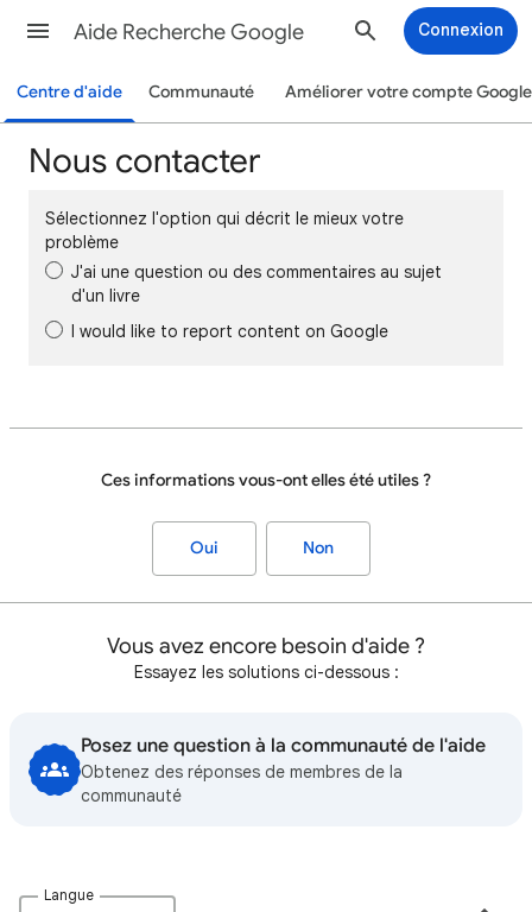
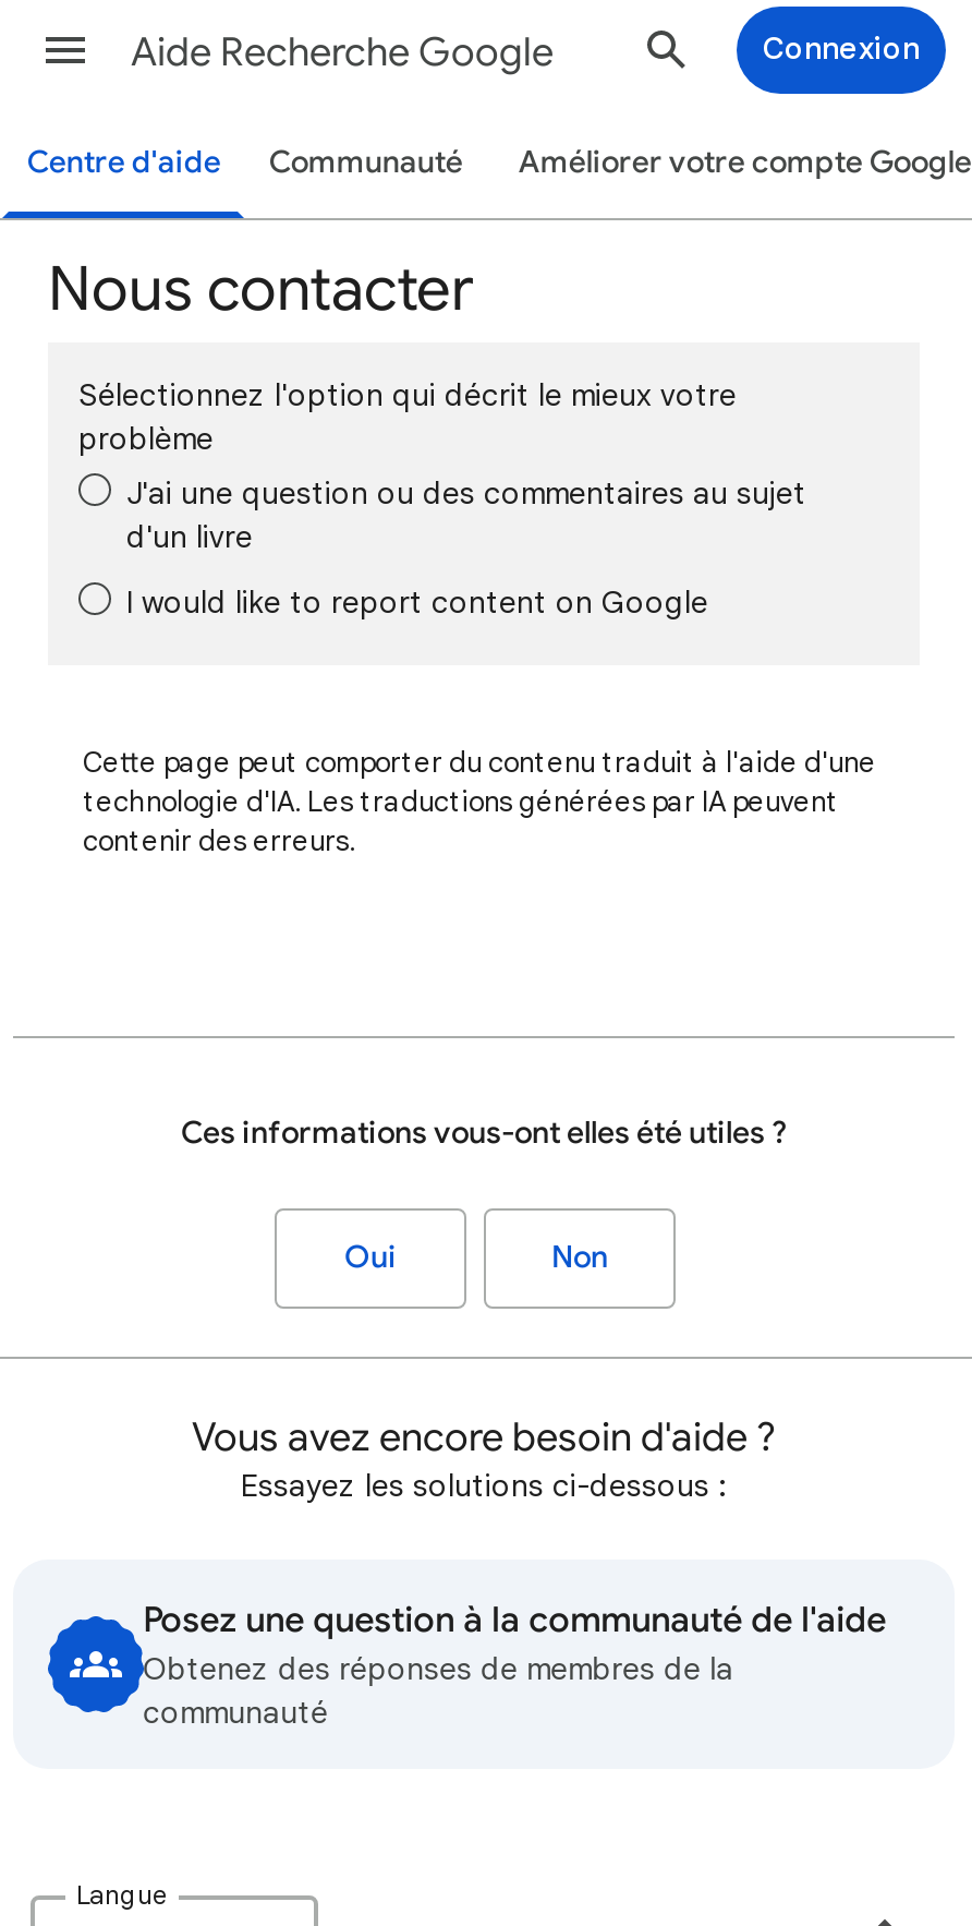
+ Cette page peut comporter du contenu traduit à l'aide d'une
+ technologie d'IA. Les traductions générées par IA peuvent
+ contenir des erreurs.
